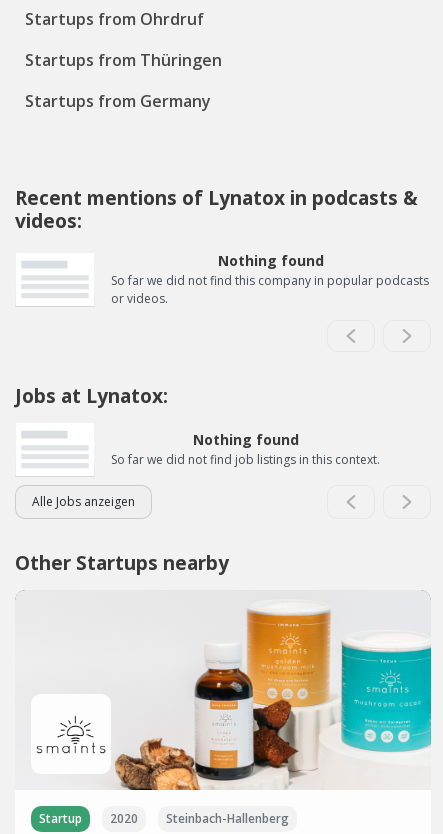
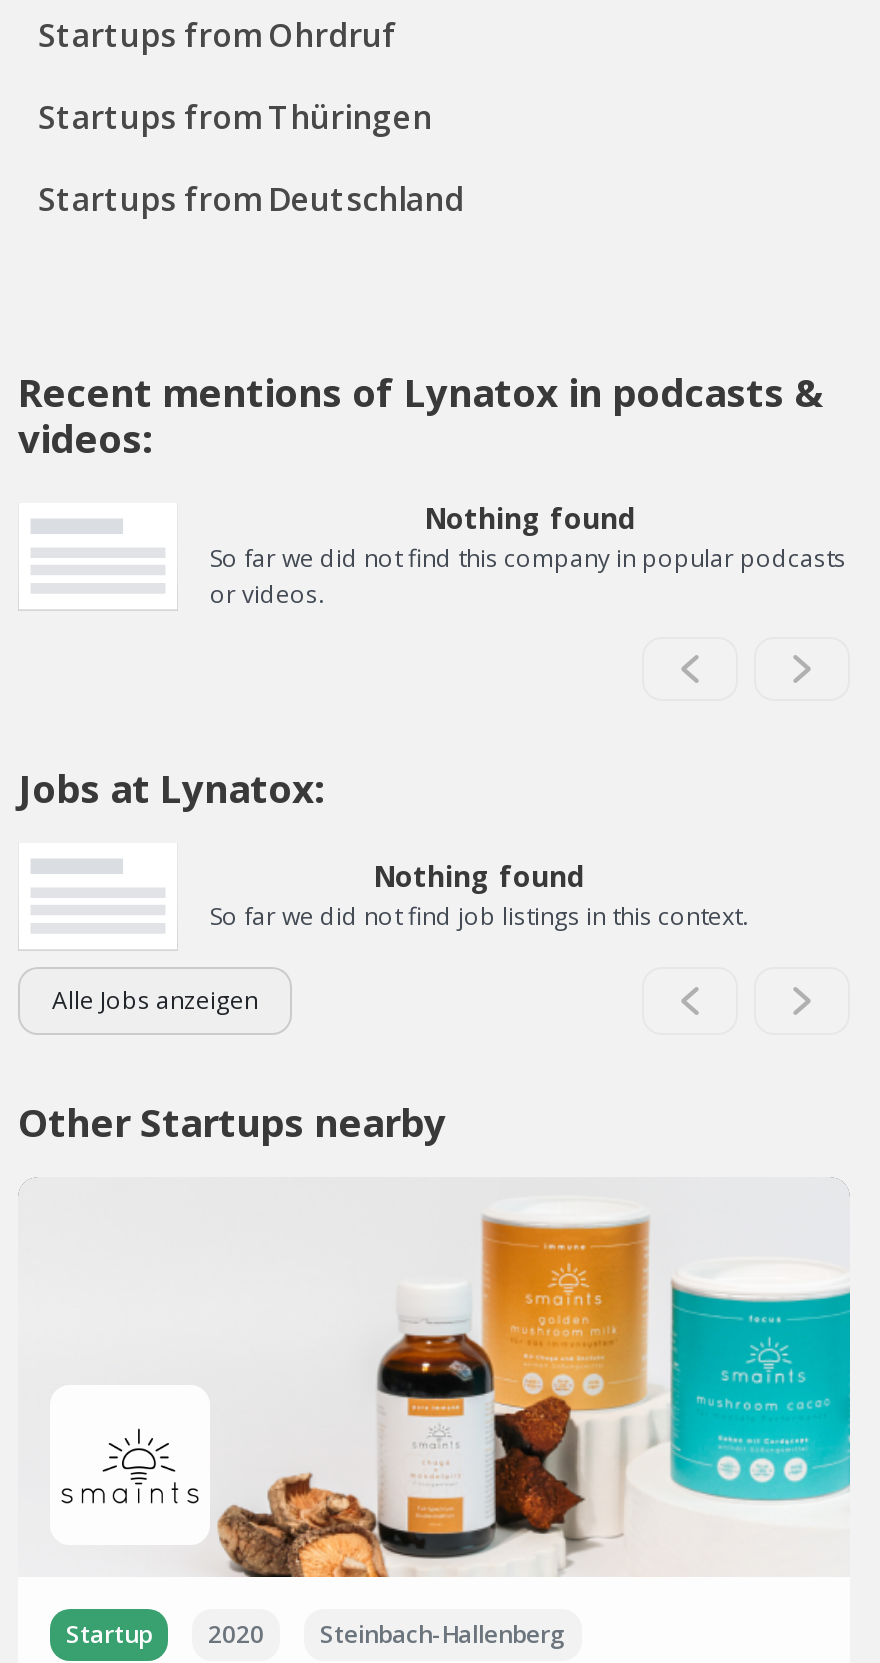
- Startups from Germany
+ Startups from Deutschland
